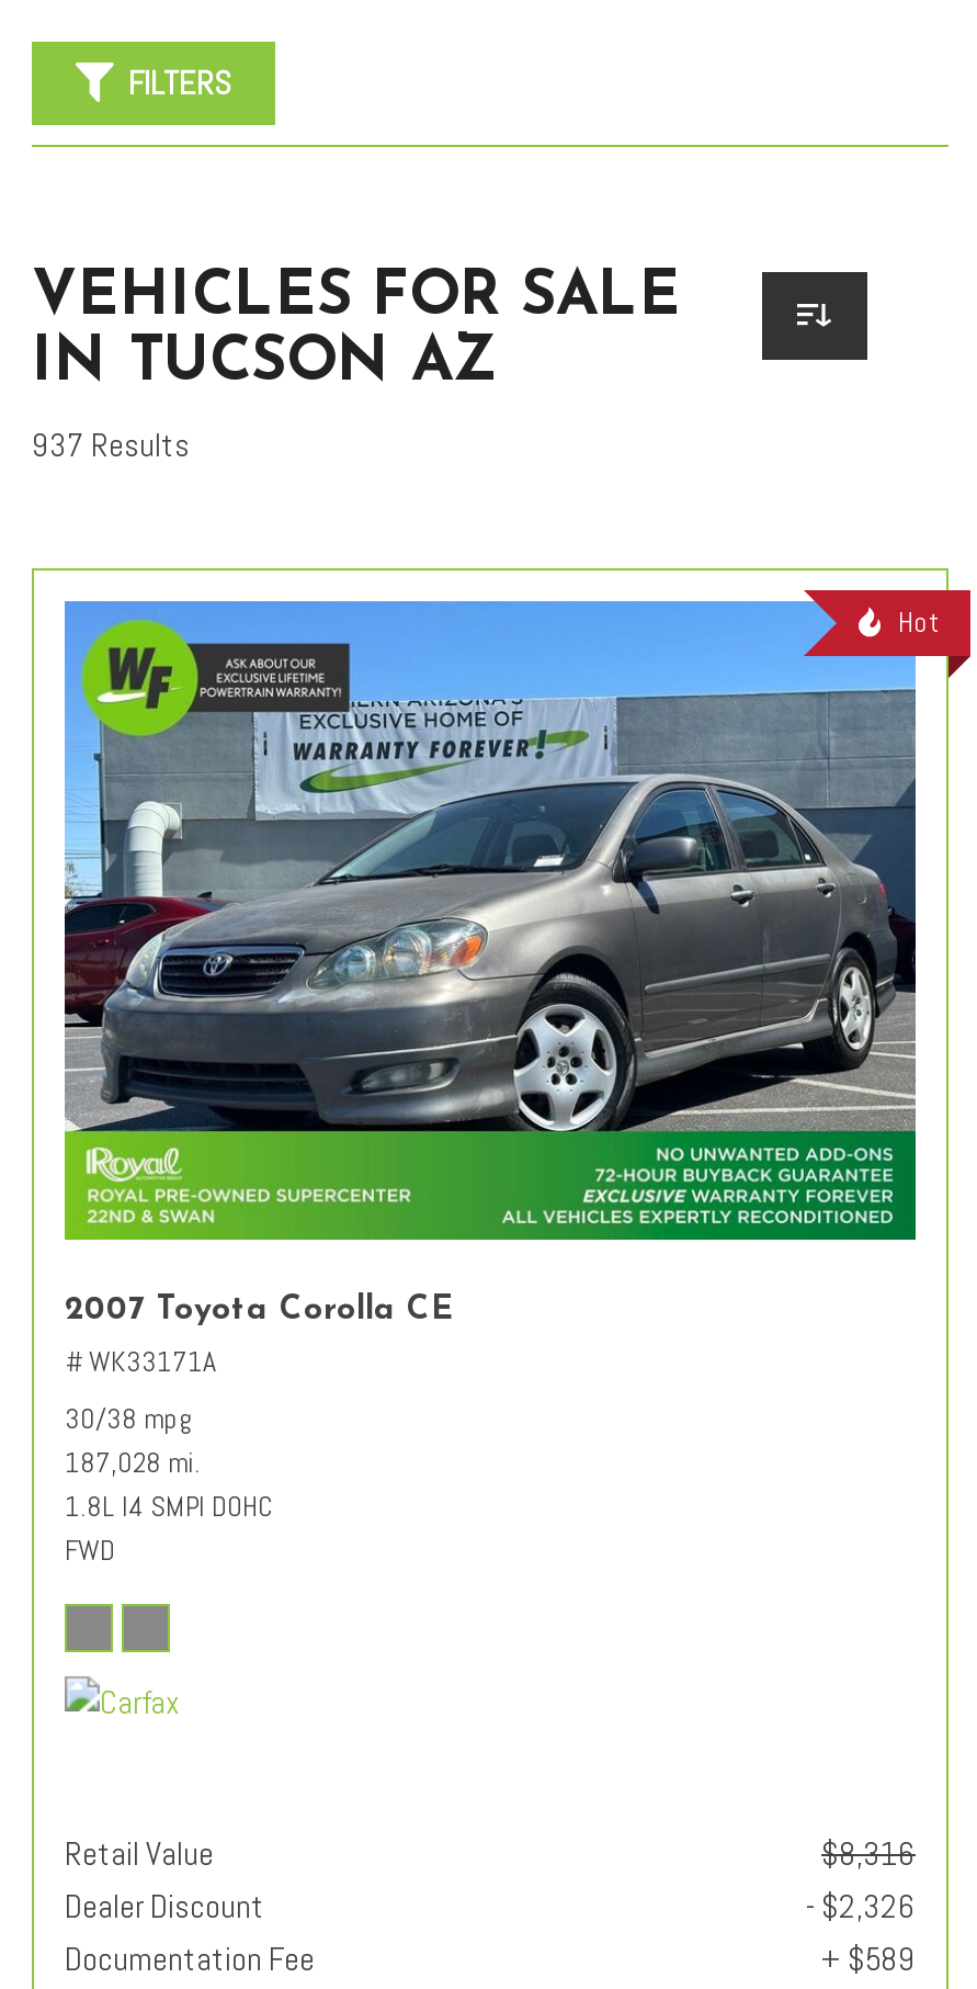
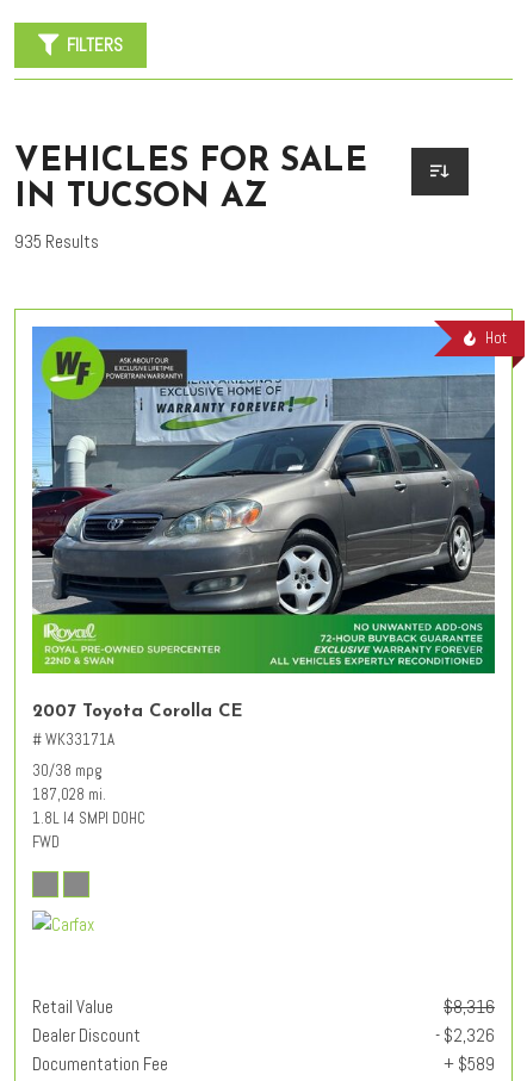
- 937 Results
+ 935 Results
